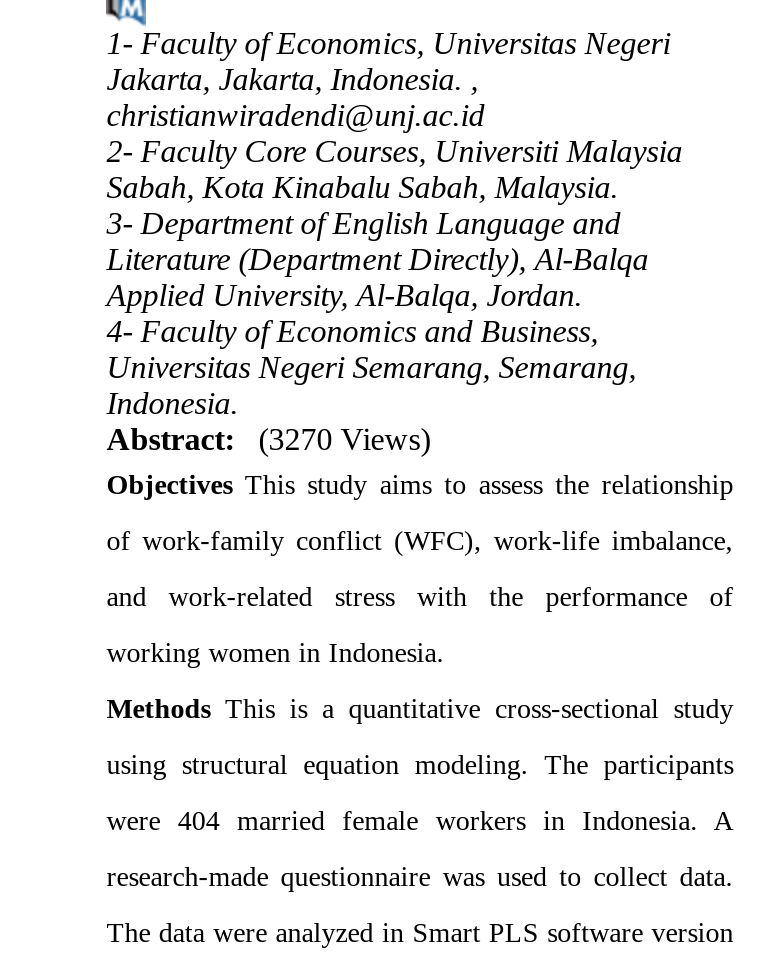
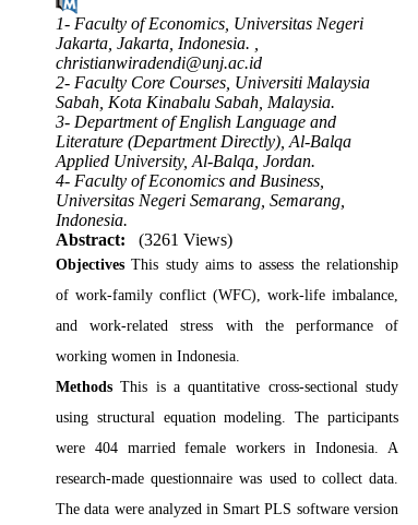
- Abstract: (3270 Views)
+ Abstract: (3261 Views)
